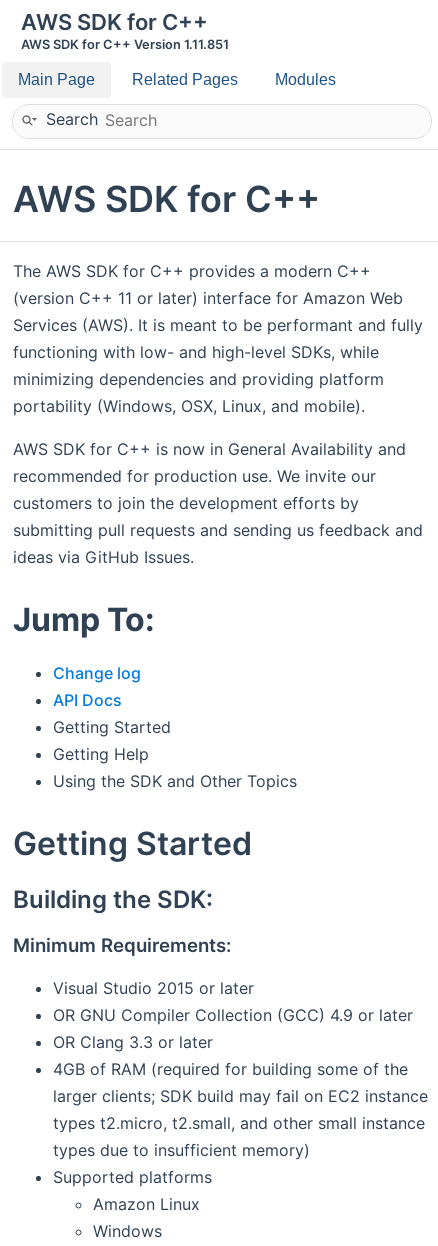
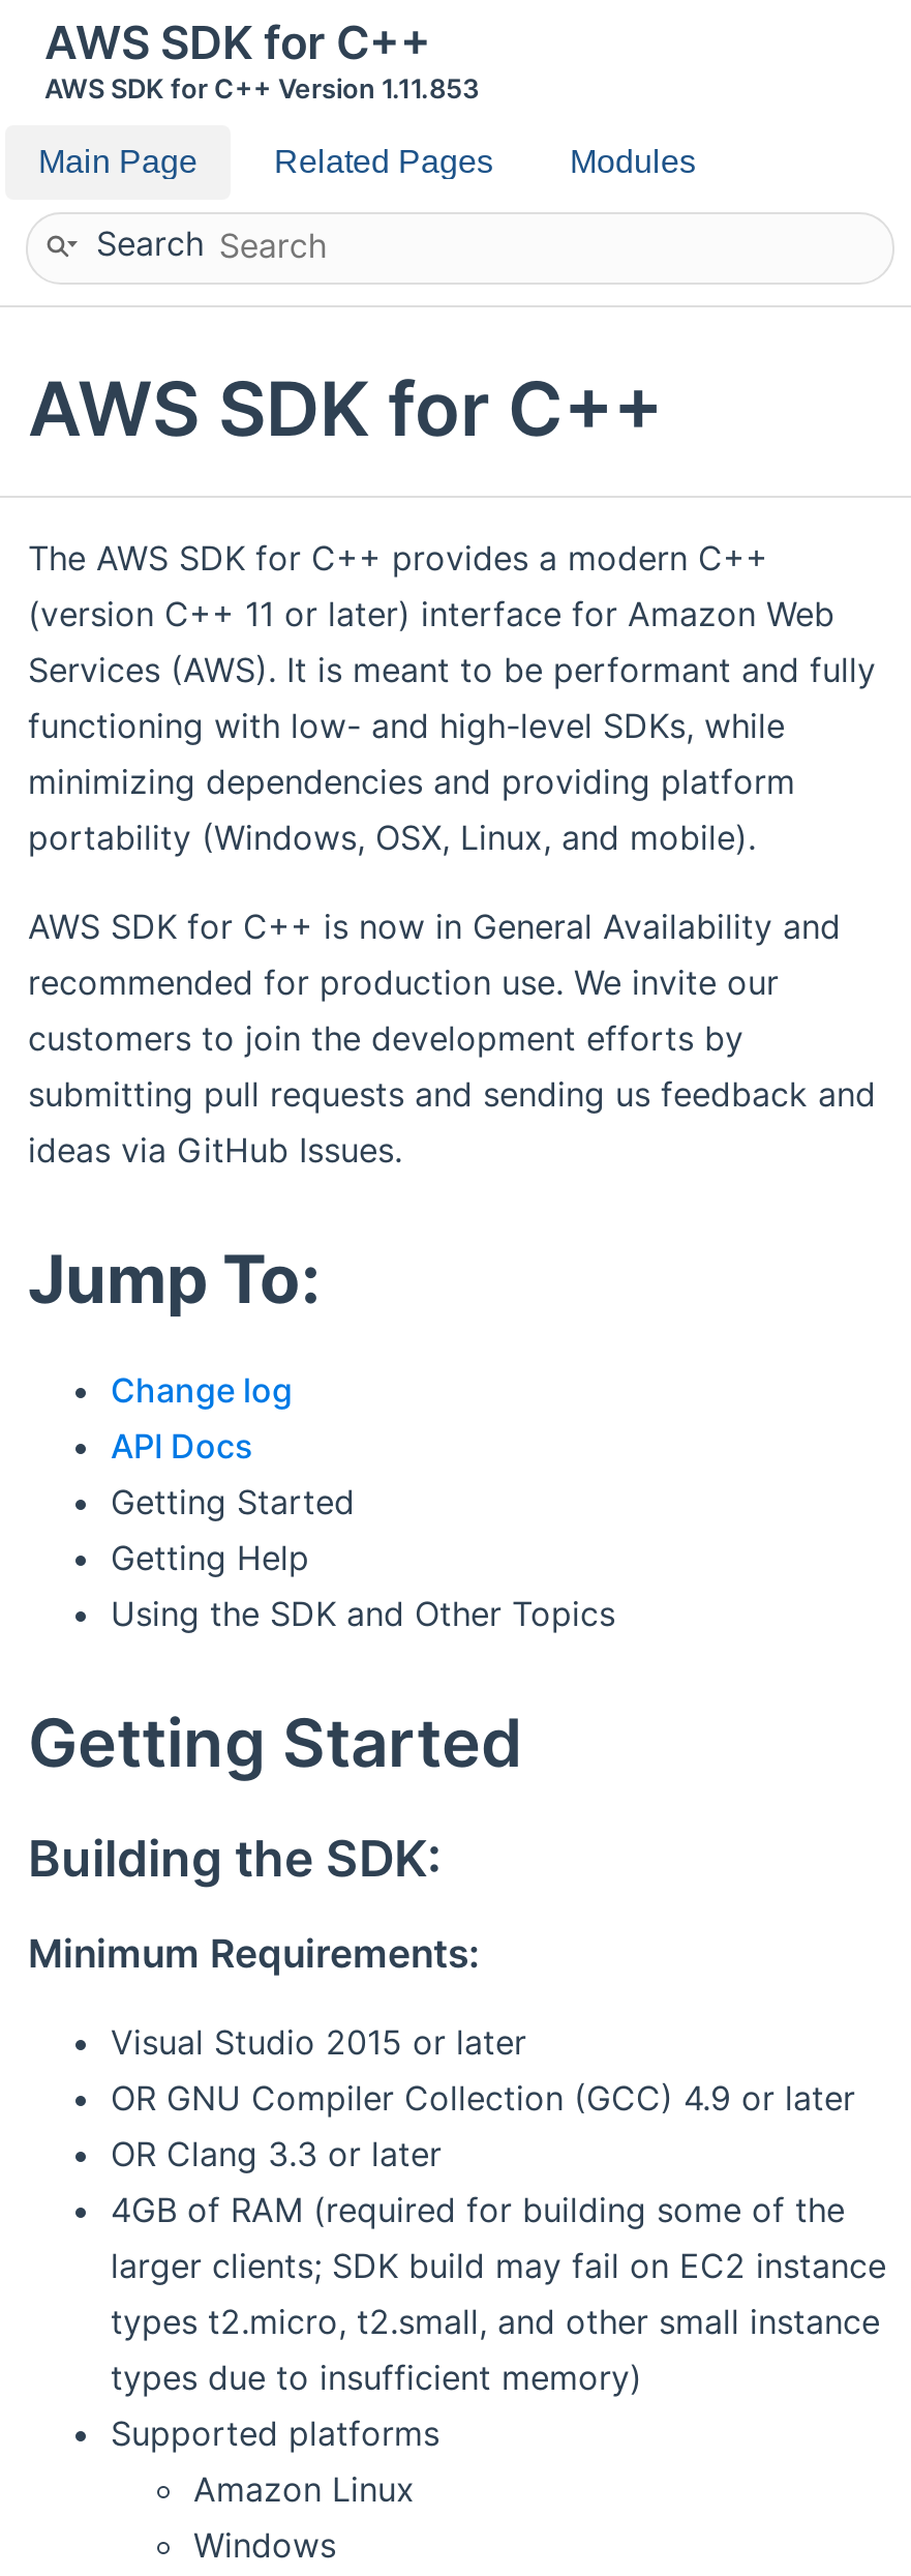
- AWS SDK for C++ Version 1.11.851
+ AWS SDK for C++ Version 1.11.853
